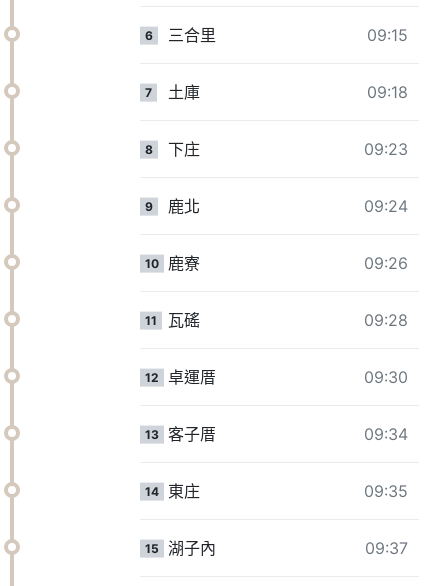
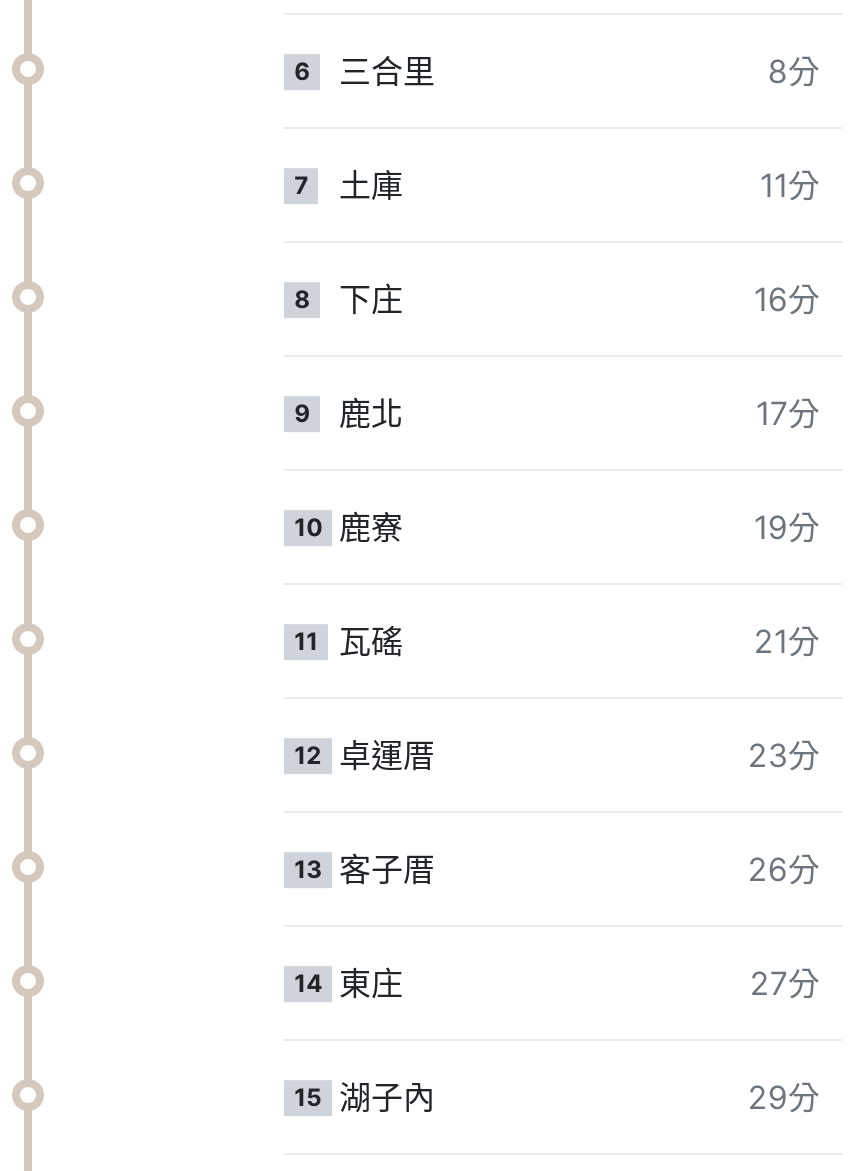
- 09:15
+ 8分

- 09:18
+ 11分

- 09:23
+ 16分

- 09:24
+ 17分

- 09:26
+ 19分

- 09:28
+ 21分

- 09:30
+ 23分

- 09:34
+ 26分

- 09:35
+ 27分

- 09:37
+ 29分
